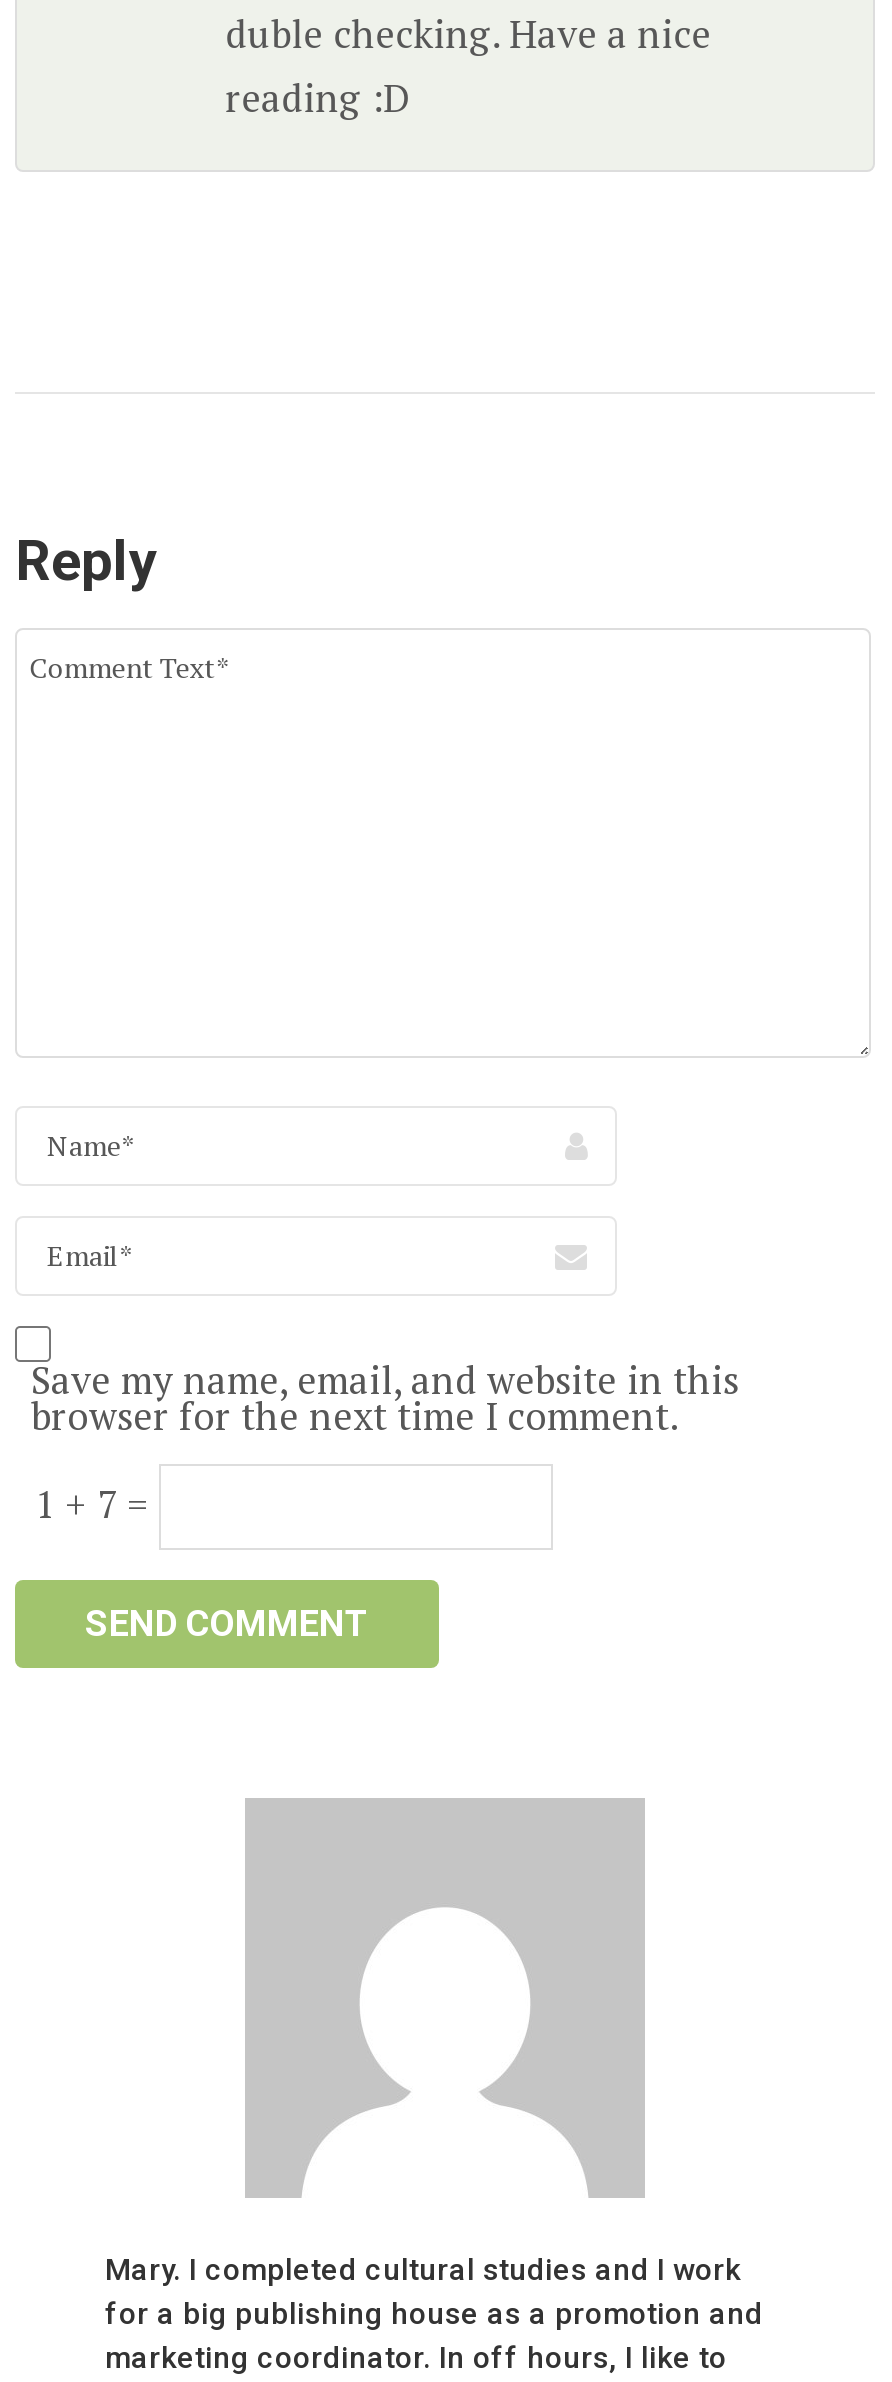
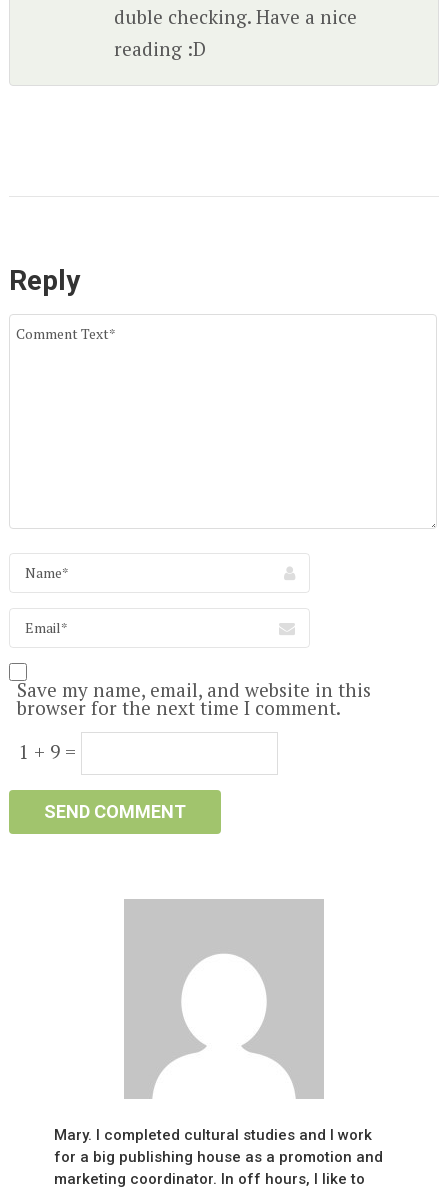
- 1 + 7 =
+ 1 + 9 =
